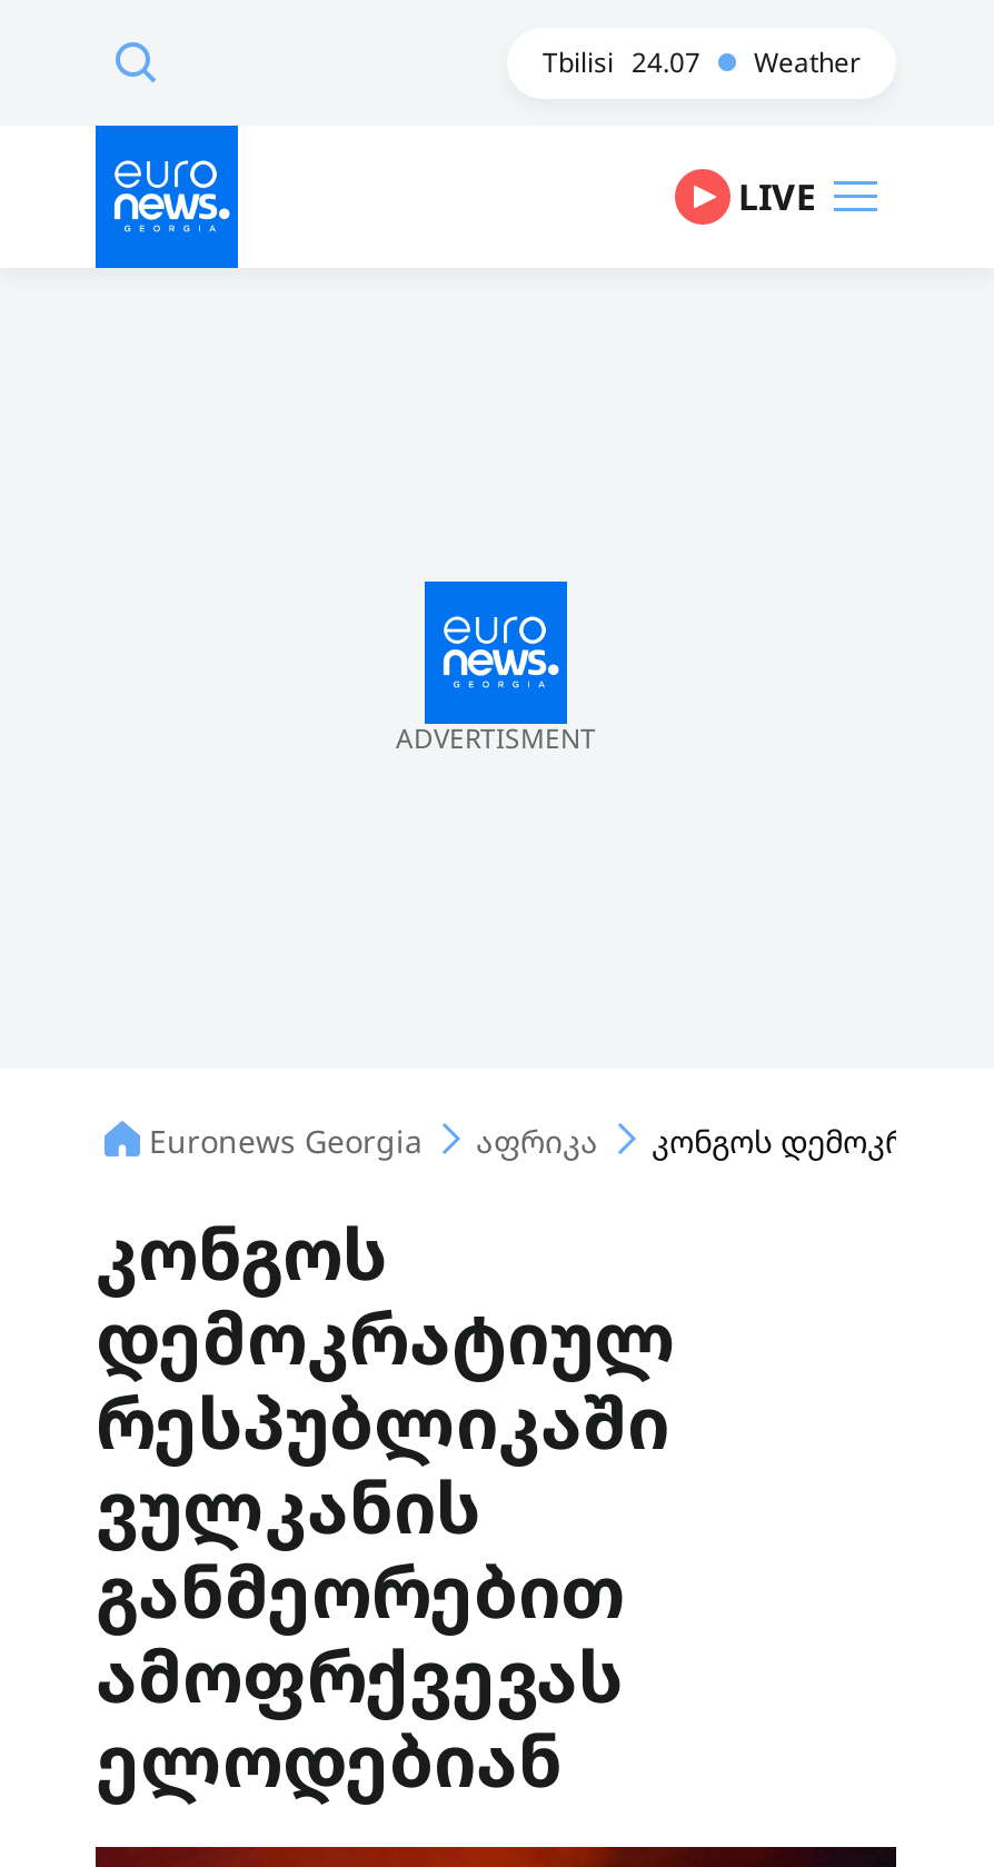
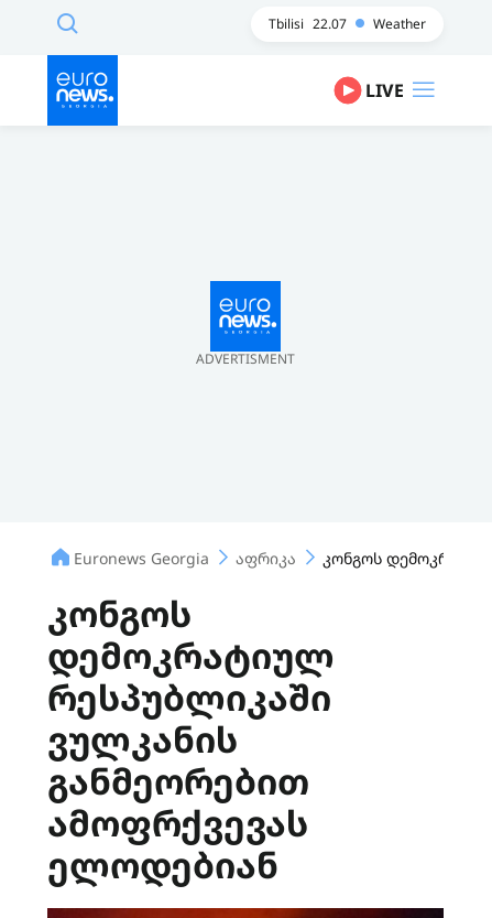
- Tbilisi 24.07 Weather
+ Tbilisi 22.07 Weather
